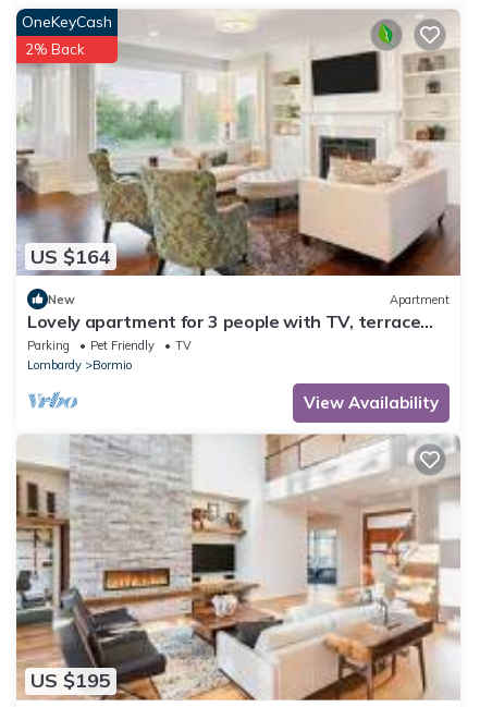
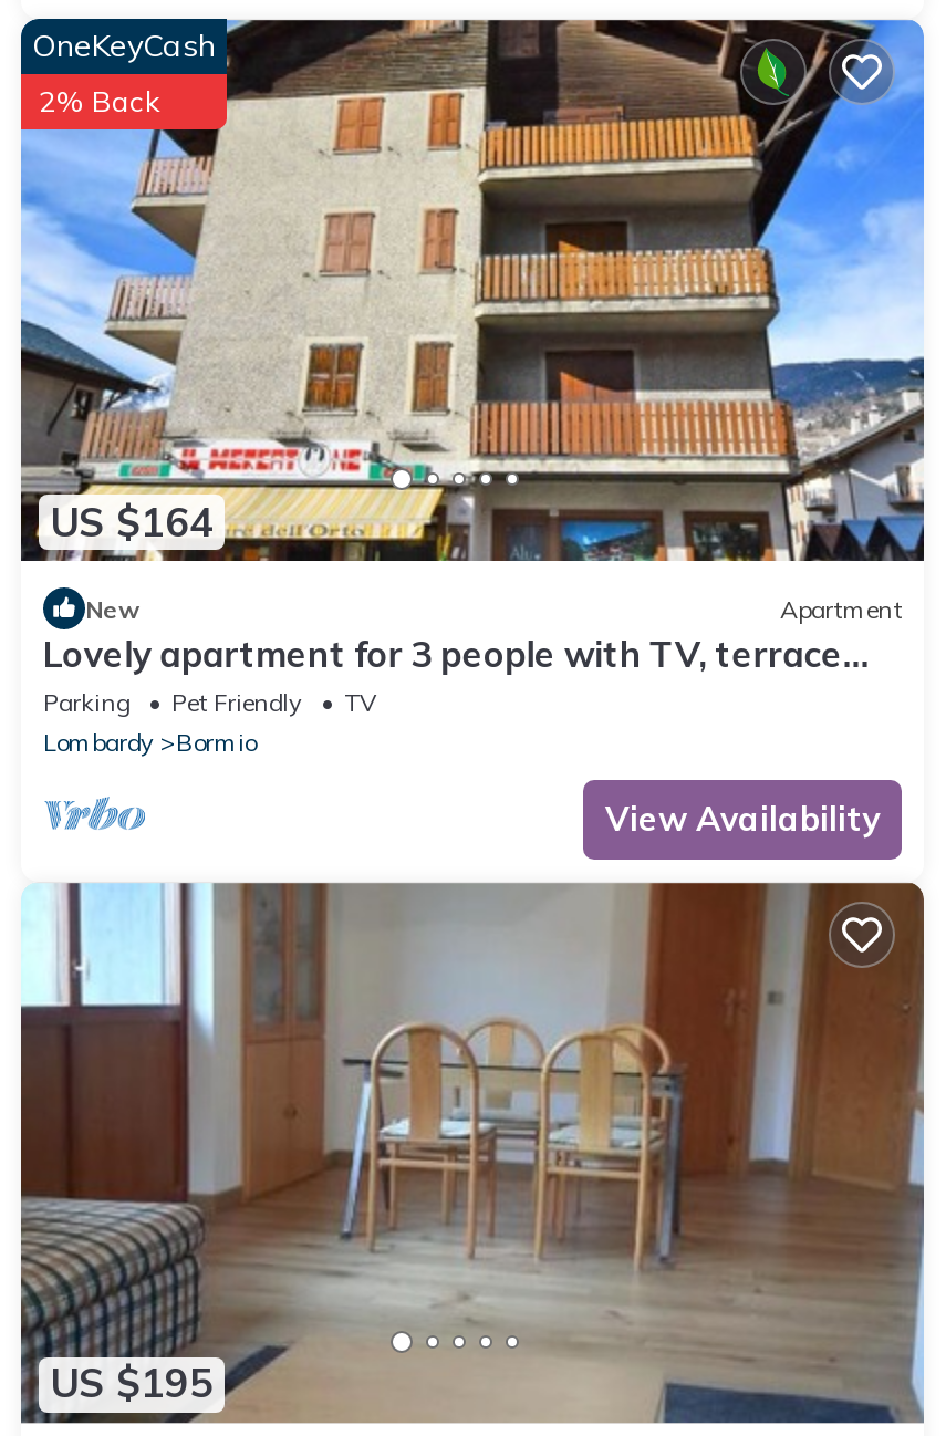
- [image]
+ [image]

- [image]
+ [image]
